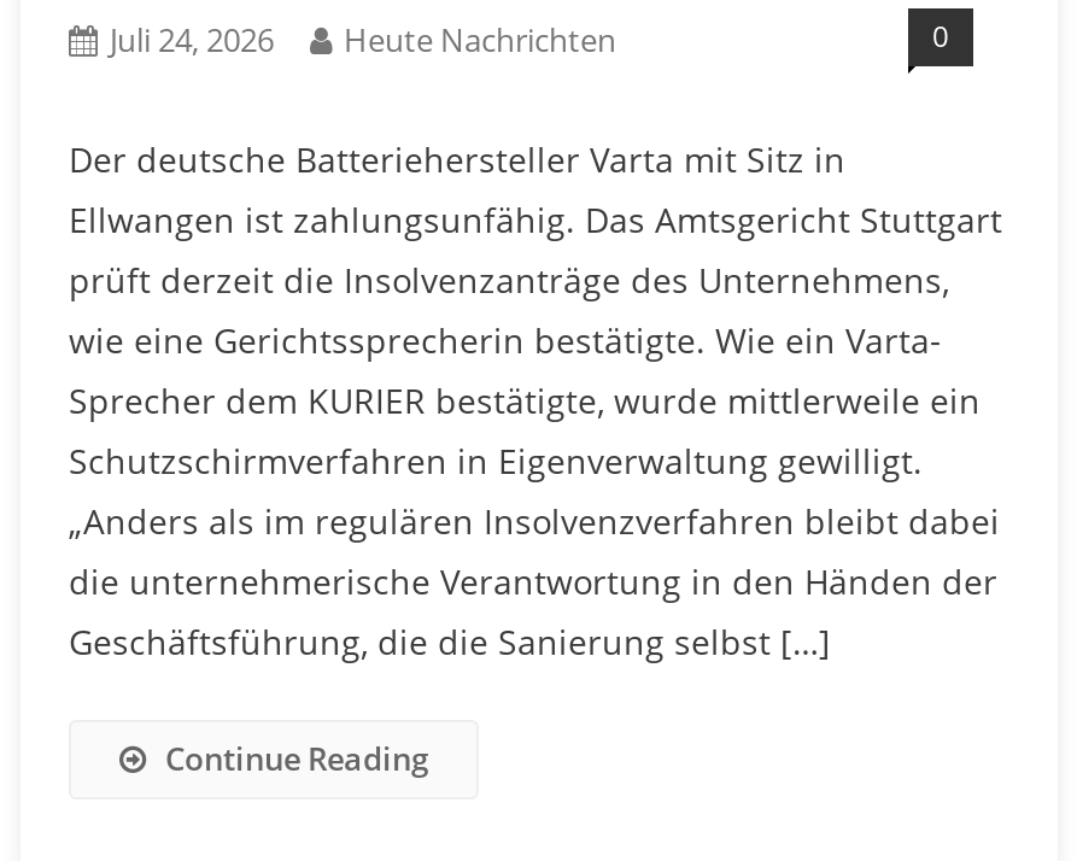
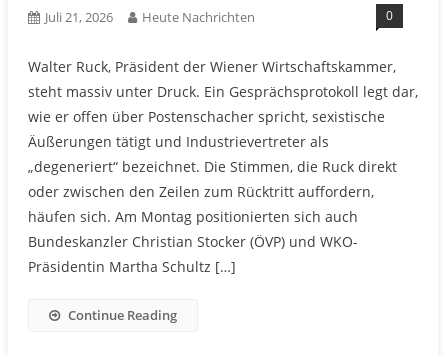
- Juli 24, 2026 Heute Nachrichten
+ Juli 21, 2026 Heute Nachrichten

- Der deutsche Batteriehersteller Varta mit Sitz in
- Ellwangen ist zahlungsunfähig. Das Amtsgericht Stuttgart
- prüft derzeit die Insolvenzanträge des Unternehmens,
- wie eine Gerichtssprecherin bestätigte. Wie ein Varta-
- Sprecher dem KURIER bestätigte, wurde mittlerweile ein
- Schutzschirmverfahren in Eigenverwaltung gewilligt.
- „Anders als im regulären Insolvenzverfahren bleibt dabei
- die unternehmerische Verantwortung in den Händen der
- Geschäftsführung, die die Sanierung selbst […]
+ Walter Ruck, Präsident der Wiener Wirtschaftskammer,
+ steht massiv unter Druck. Ein Gesprächsprotokoll legt dar,
+ wie er offen über Postenschacher spricht, sexistische
+ Äußerungen tätigt und Industrievertreter als
+ „degeneriert“ bezeichnet. Die Stimmen, die Ruck direkt
+ oder zwischen den Zeilen zum Rücktritt auffordern,
+ häufen sich. Am Montag positionierten sich auch
+ Bundeskanzler Christian Stocker (ÖVP) und WKO-
+ Präsidentin Martha Schultz […]
